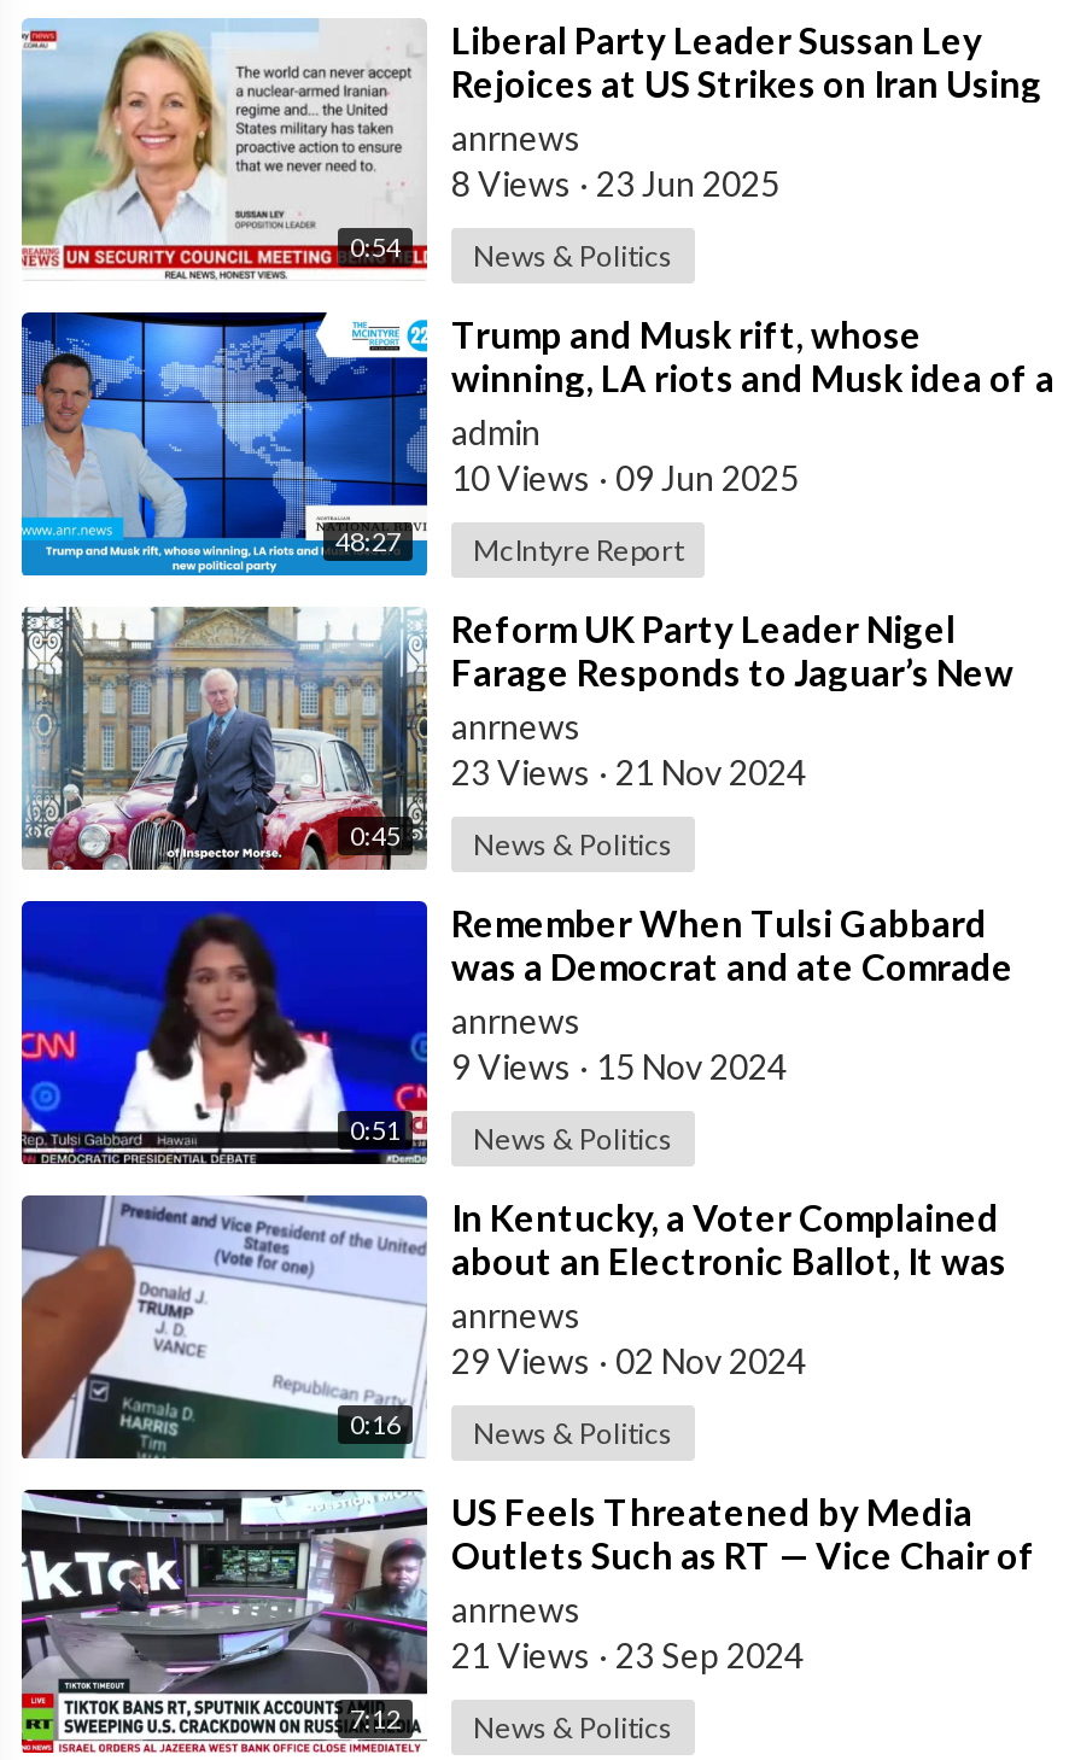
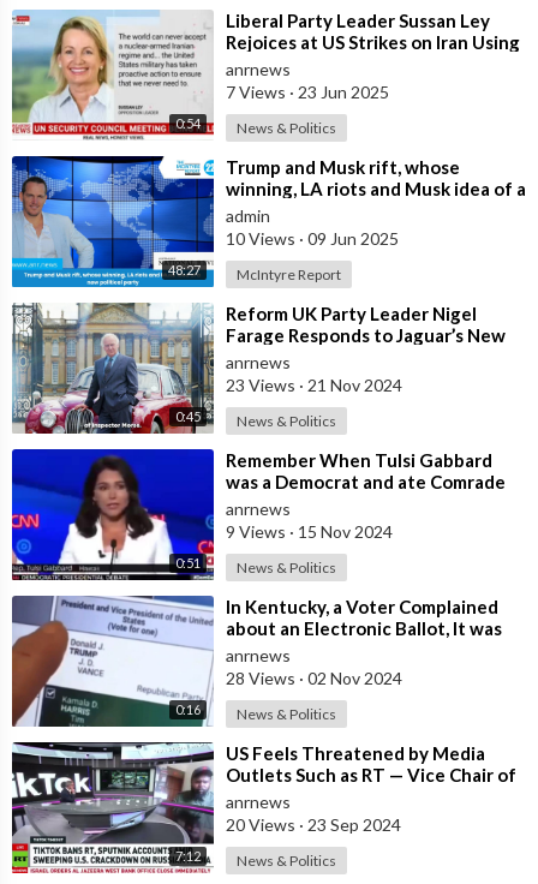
- 8 Views · 23 Jun 2025
+ 7 Views · 23 Jun 2025

- 29 Views · 02 Nov 2024
+ 28 Views · 02 Nov 2024

- 21 Views · 23 Sep 2024
+ 20 Views · 23 Sep 2024
